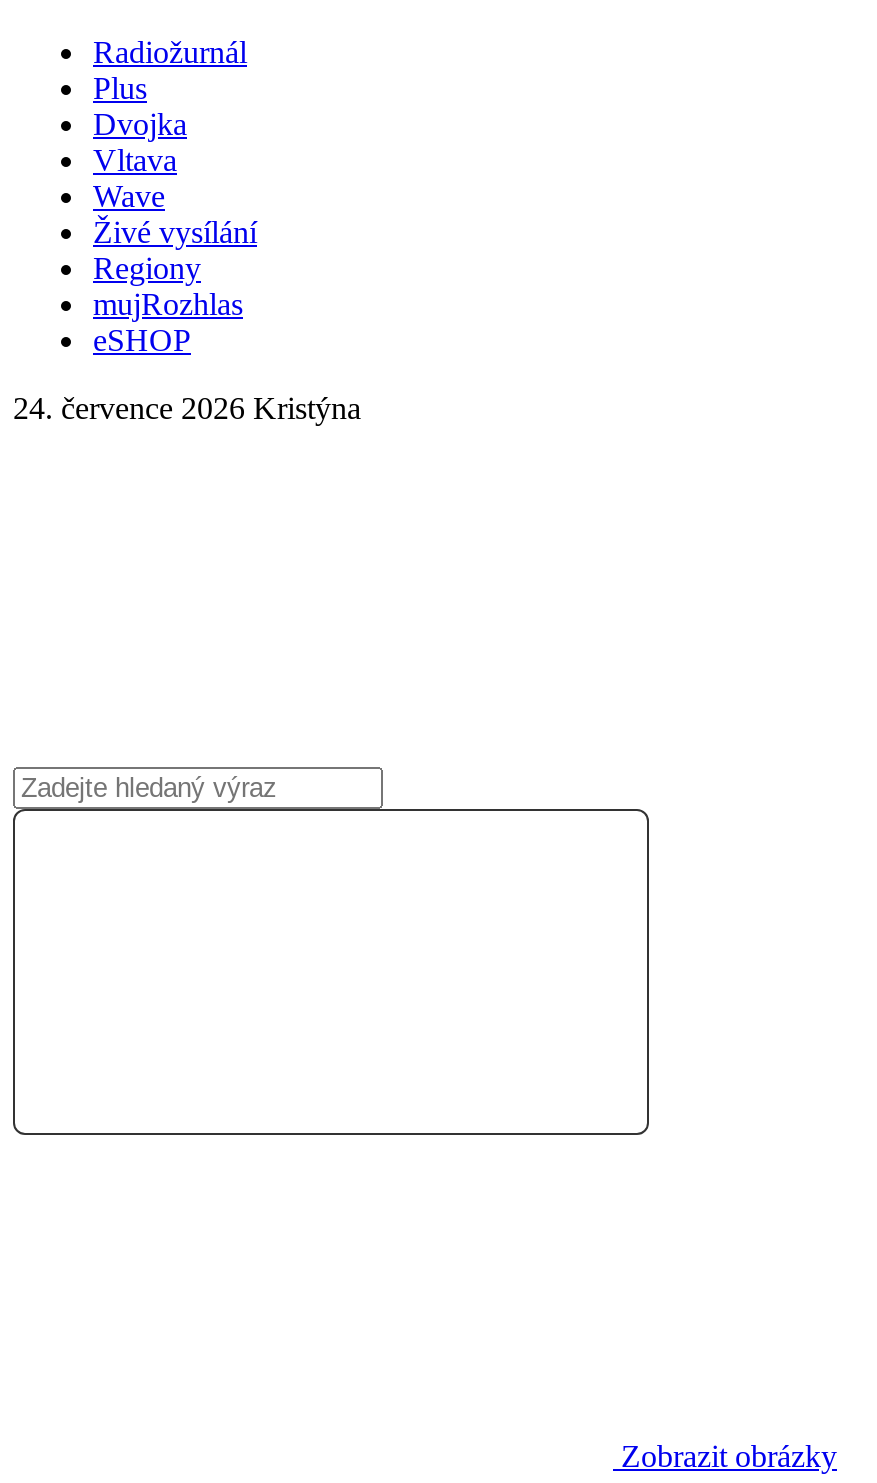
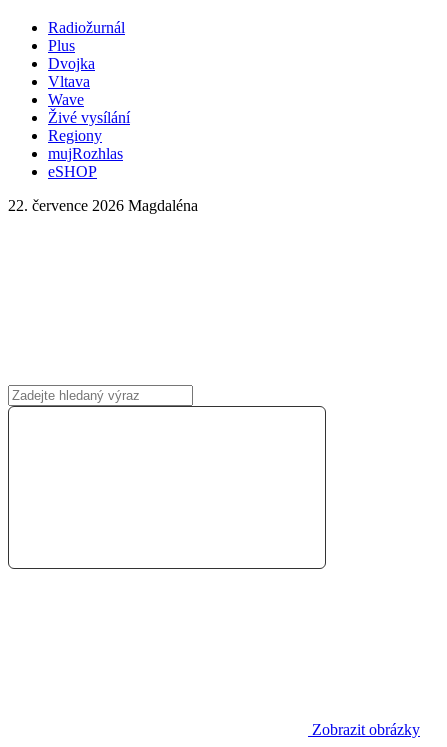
- 24. července 2026 Kristýna
+ 22. července 2026 Magdaléna
